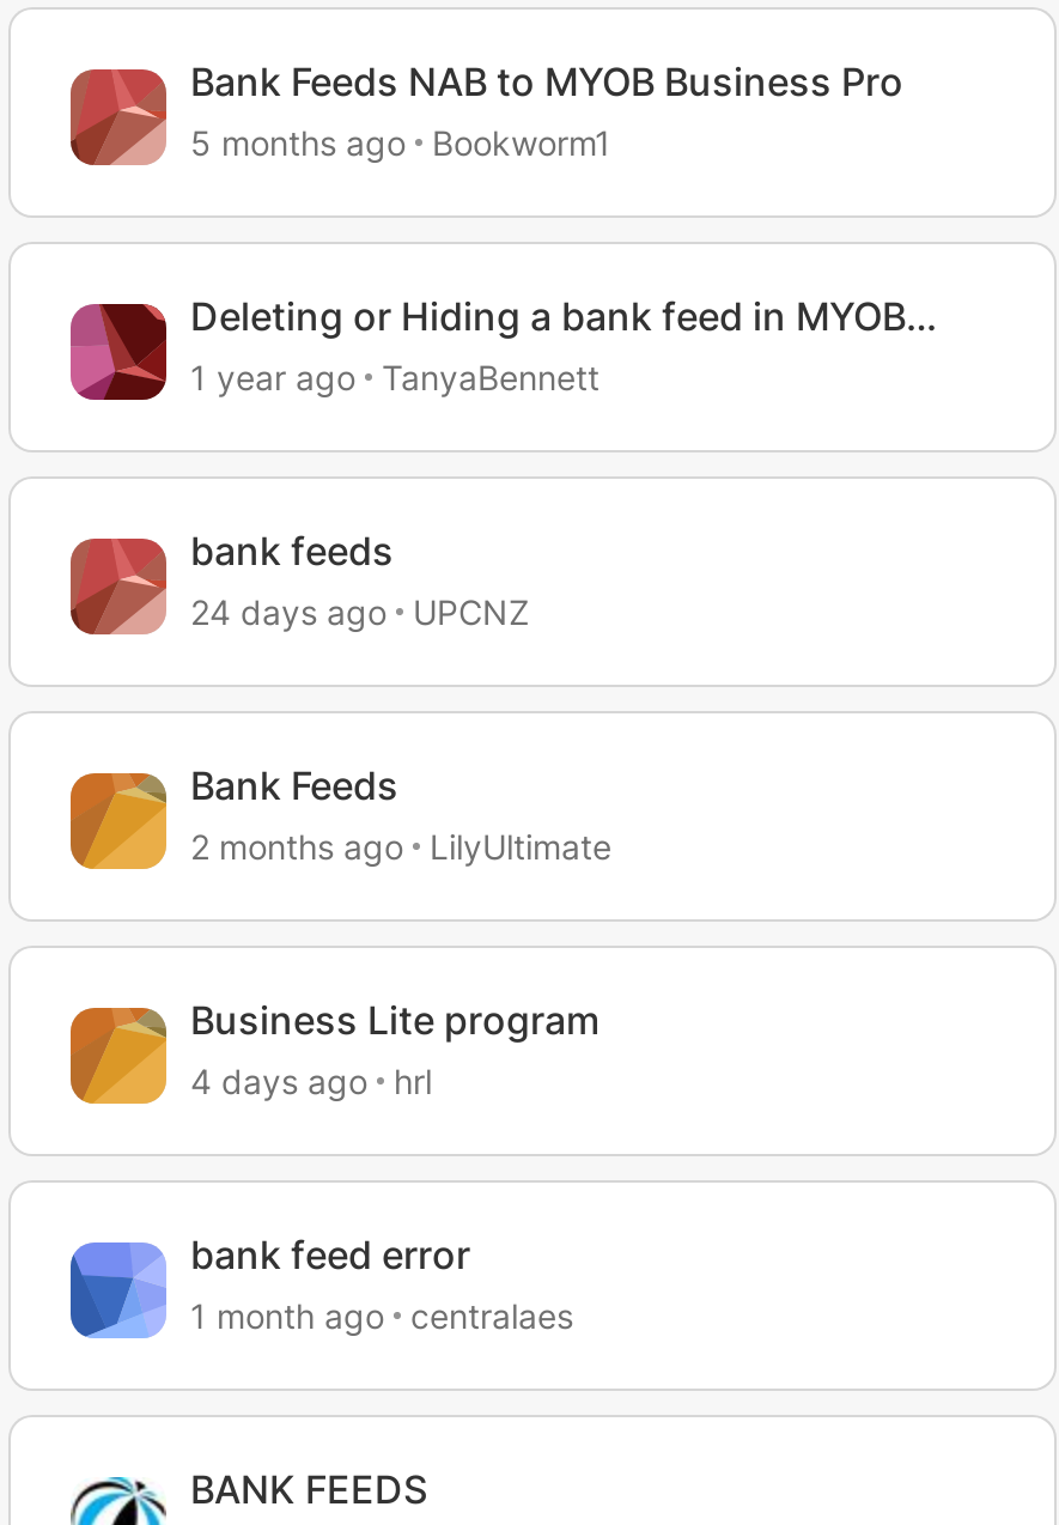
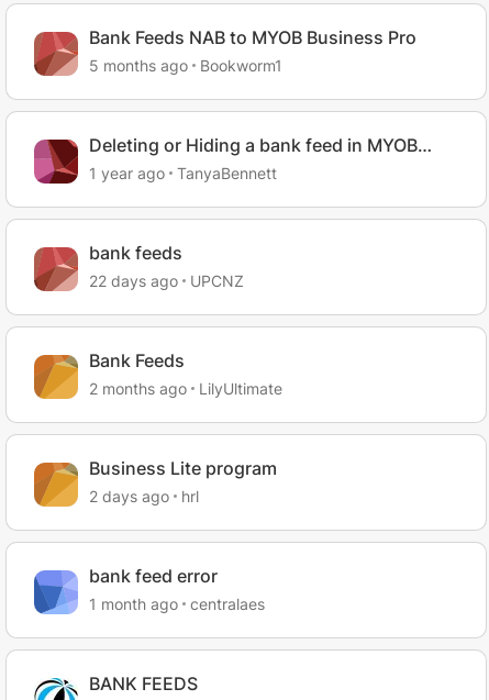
- 24 days ago UPCNZ
+ 22 days ago UPCNZ

- 4 days ago hrl
+ 2 days ago hrl
